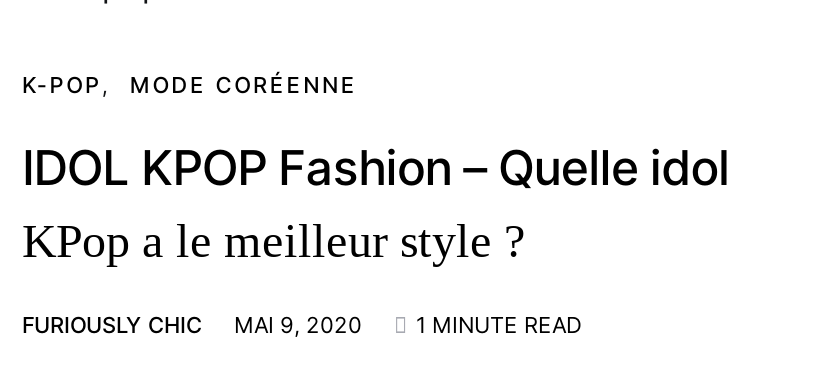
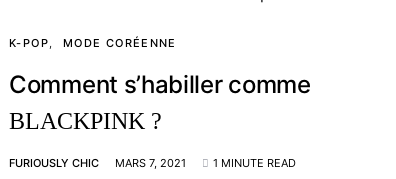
- IDOL KPOP Fashion – Quelle idol
- KPop a le meilleur style ?
+ Comment s’habiller comme
+ BLACKPINK ?

- FURIOUSLY CHIC MAI 9, 2020 1 MINUTE READ
+ FURIOUSLY CHIC MARS 7, 2021 1 MINUTE READ
